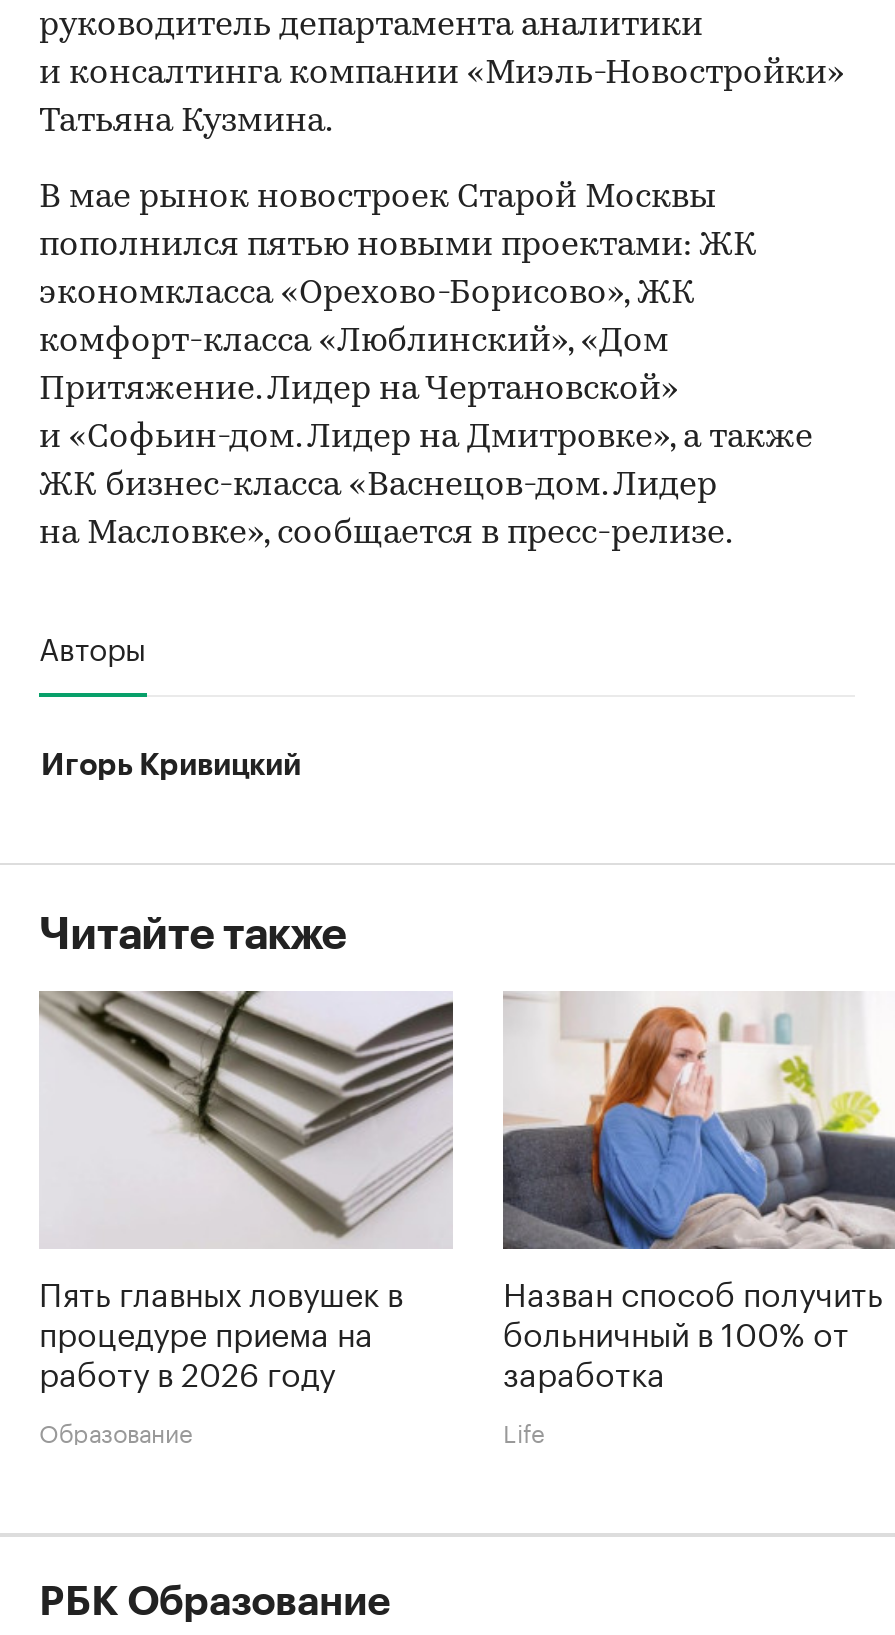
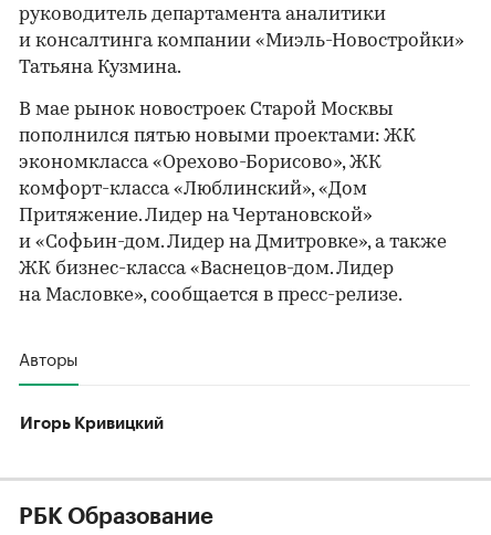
- Читайте также

- [image]
- Пять главных ловушек в
- процедуре приема на
- работу в 2026 году
- Образование

- [image]
- Назван способ получить
- больничный в 100% от
- заработка
- Life
